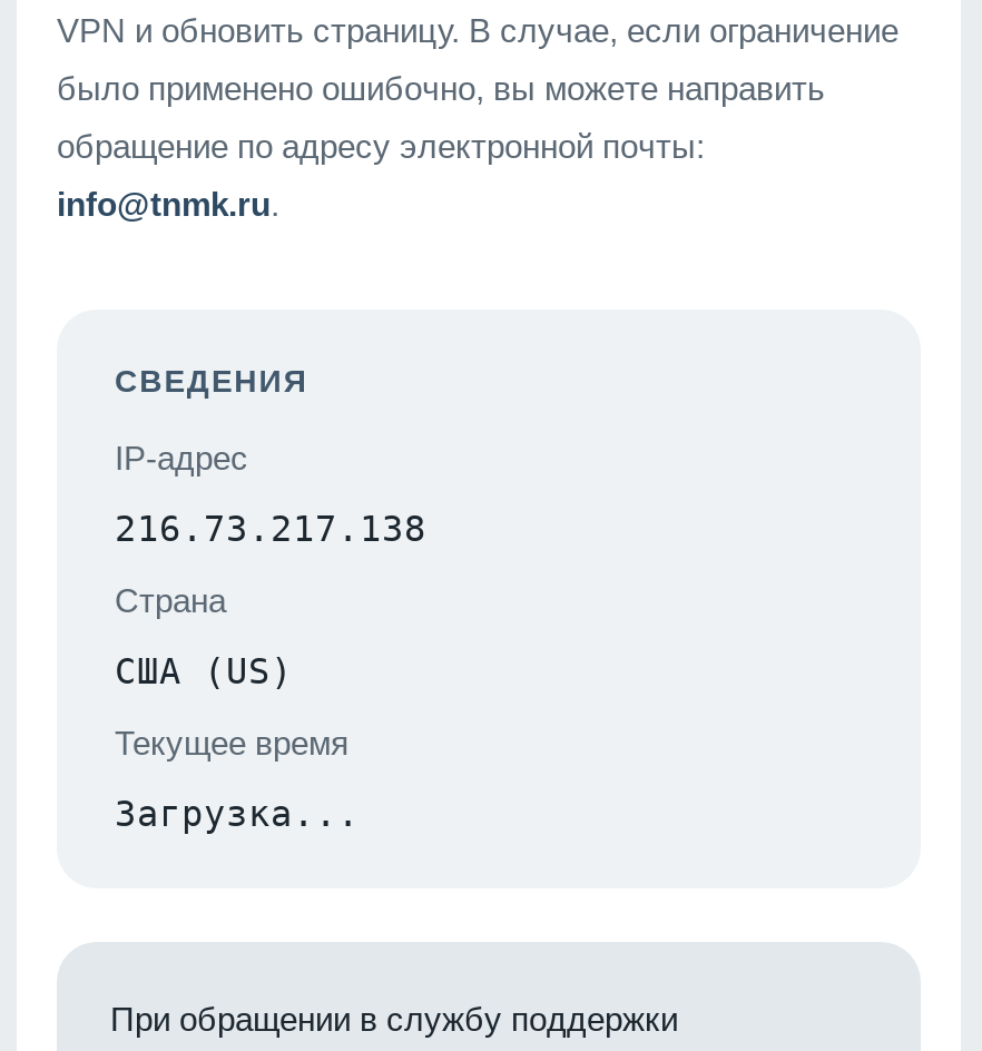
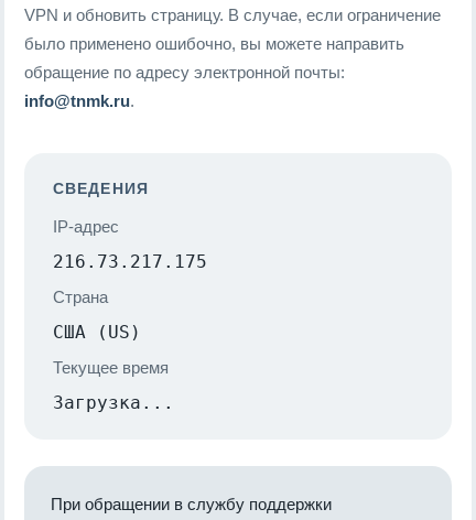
- 216.73.217.138
+ 216.73.217.175
